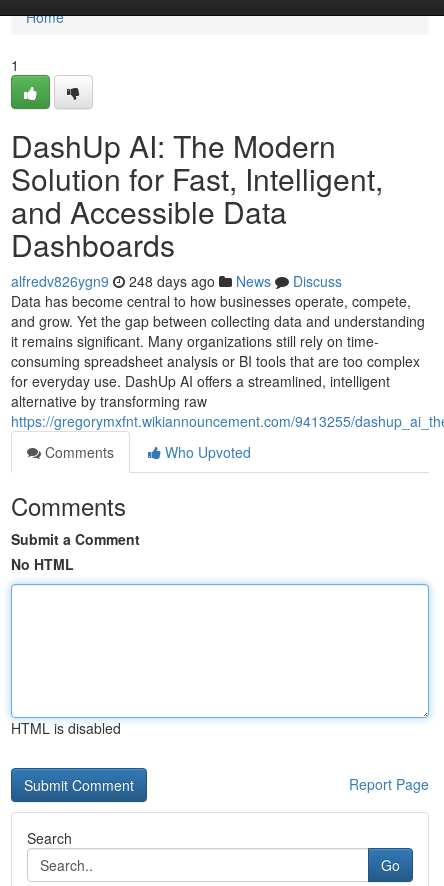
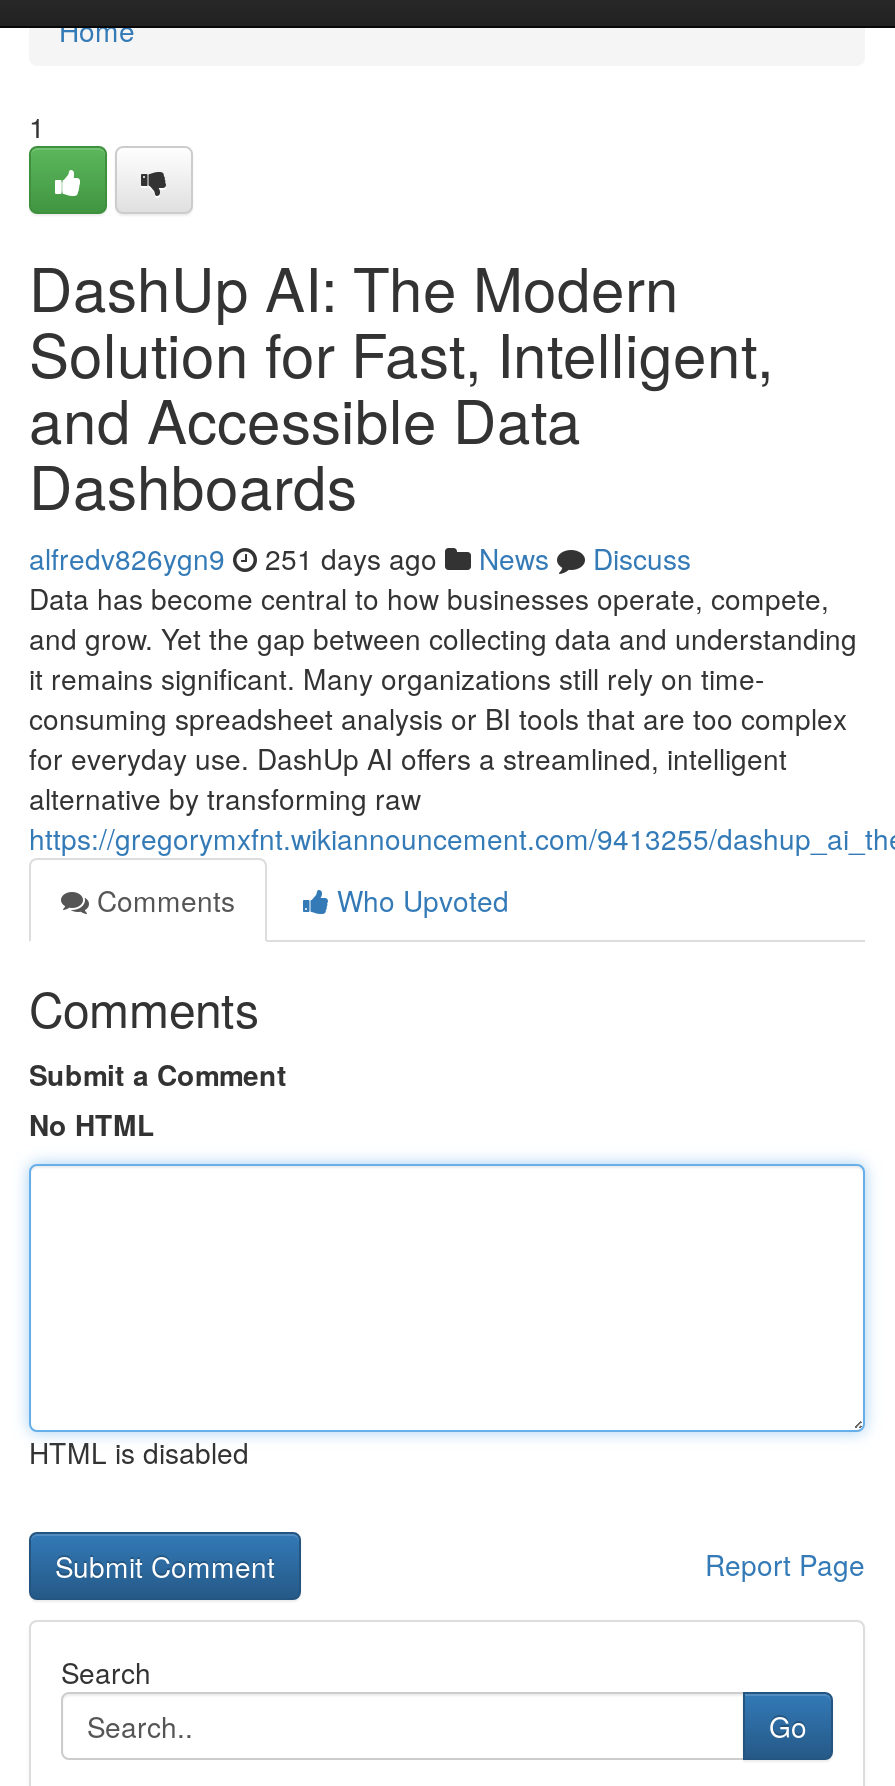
- alfredv826ygn9 248 days ago News Discuss
+ alfredv826ygn9 251 days ago News Discuss
